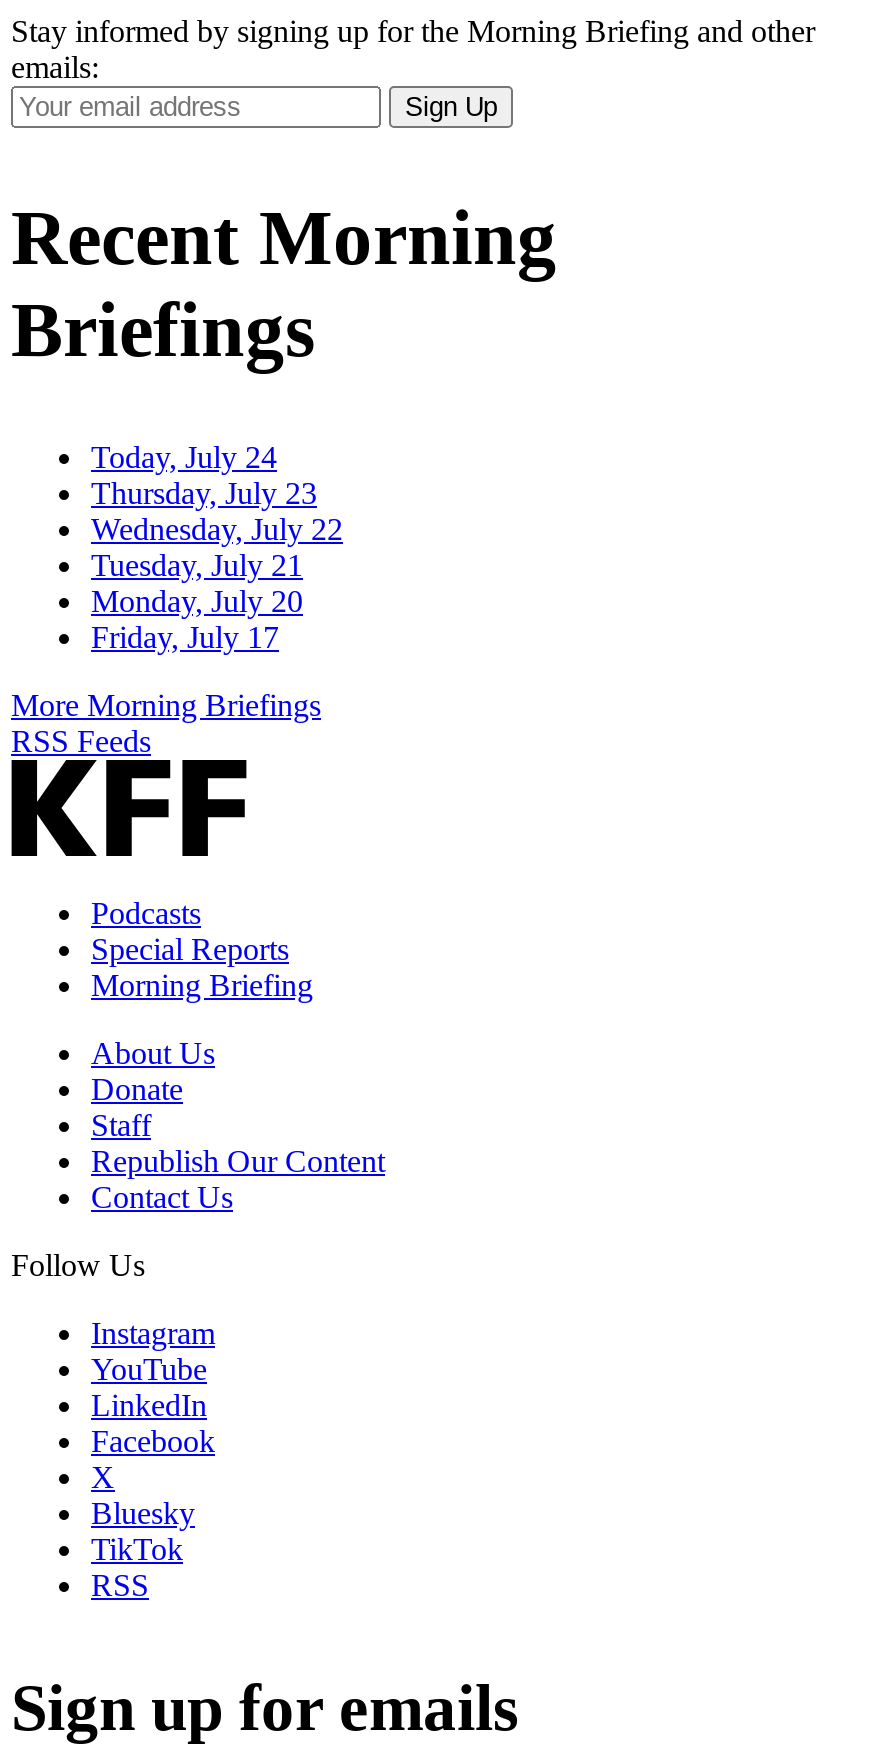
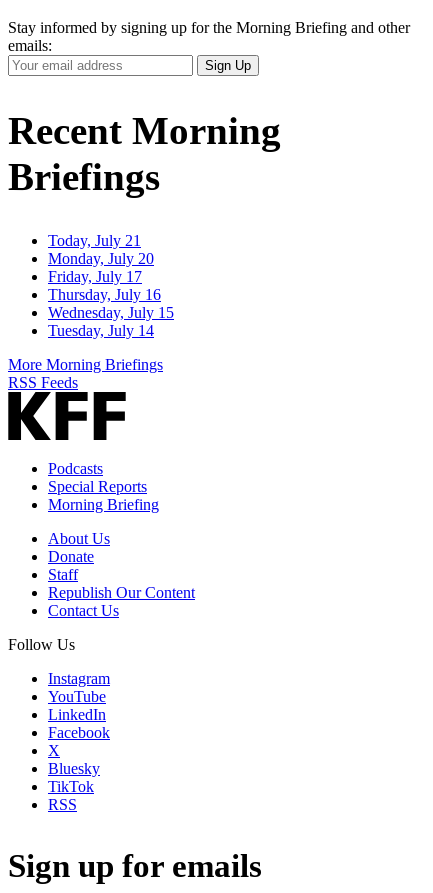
- Today, July 24
- Thursday, July 23
- Wednesday, July 22
- Tuesday, July 21
+ Today, July 21

moved up: Monday, July 20 | Friday, July 17

+ Thursday, July 16
+ Wednesday, July 15
+ Tuesday, July 14
